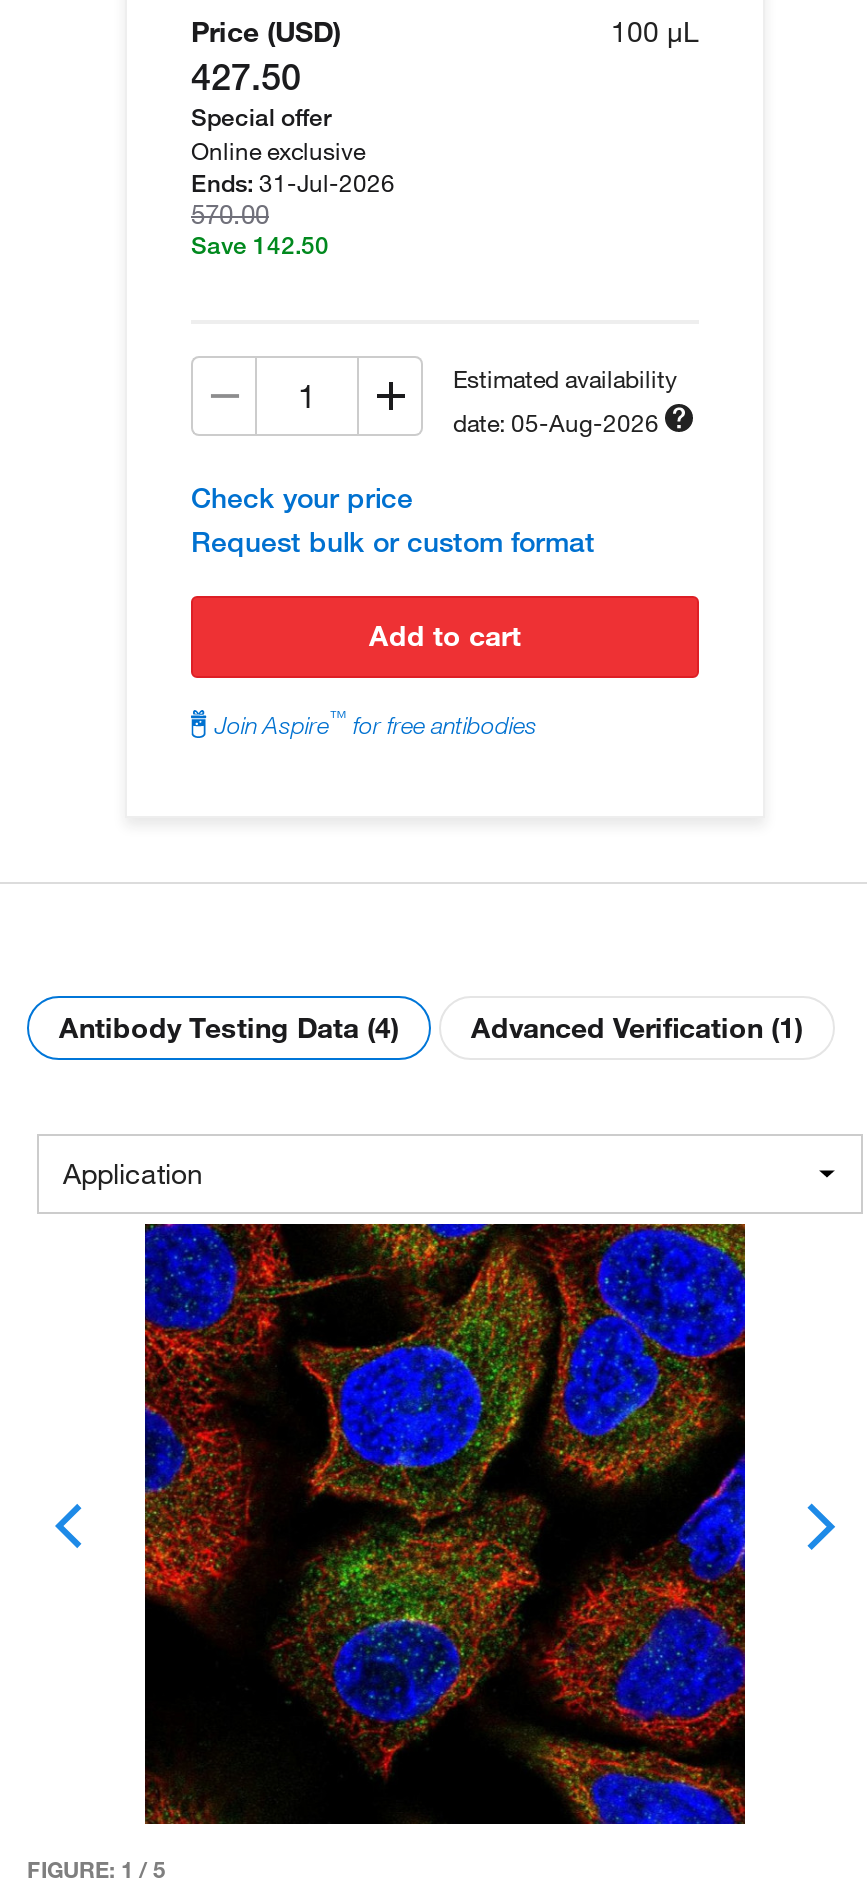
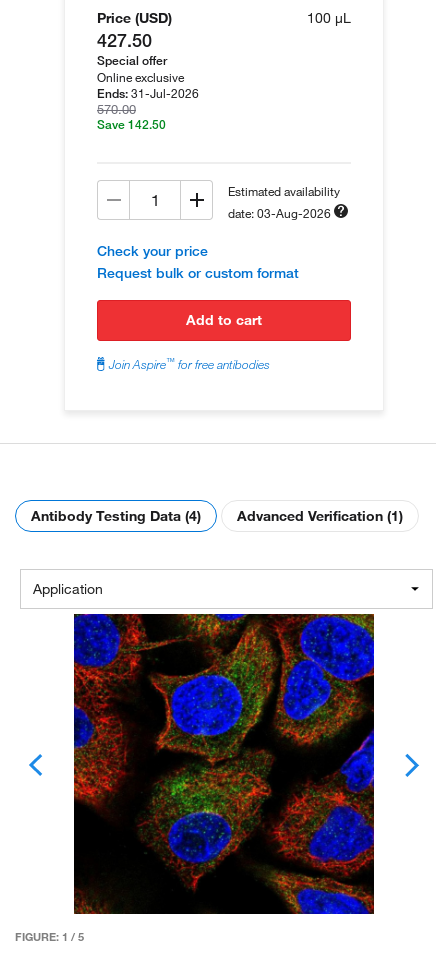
- date: 05-Aug-2026
+ date: 03-Aug-2026
